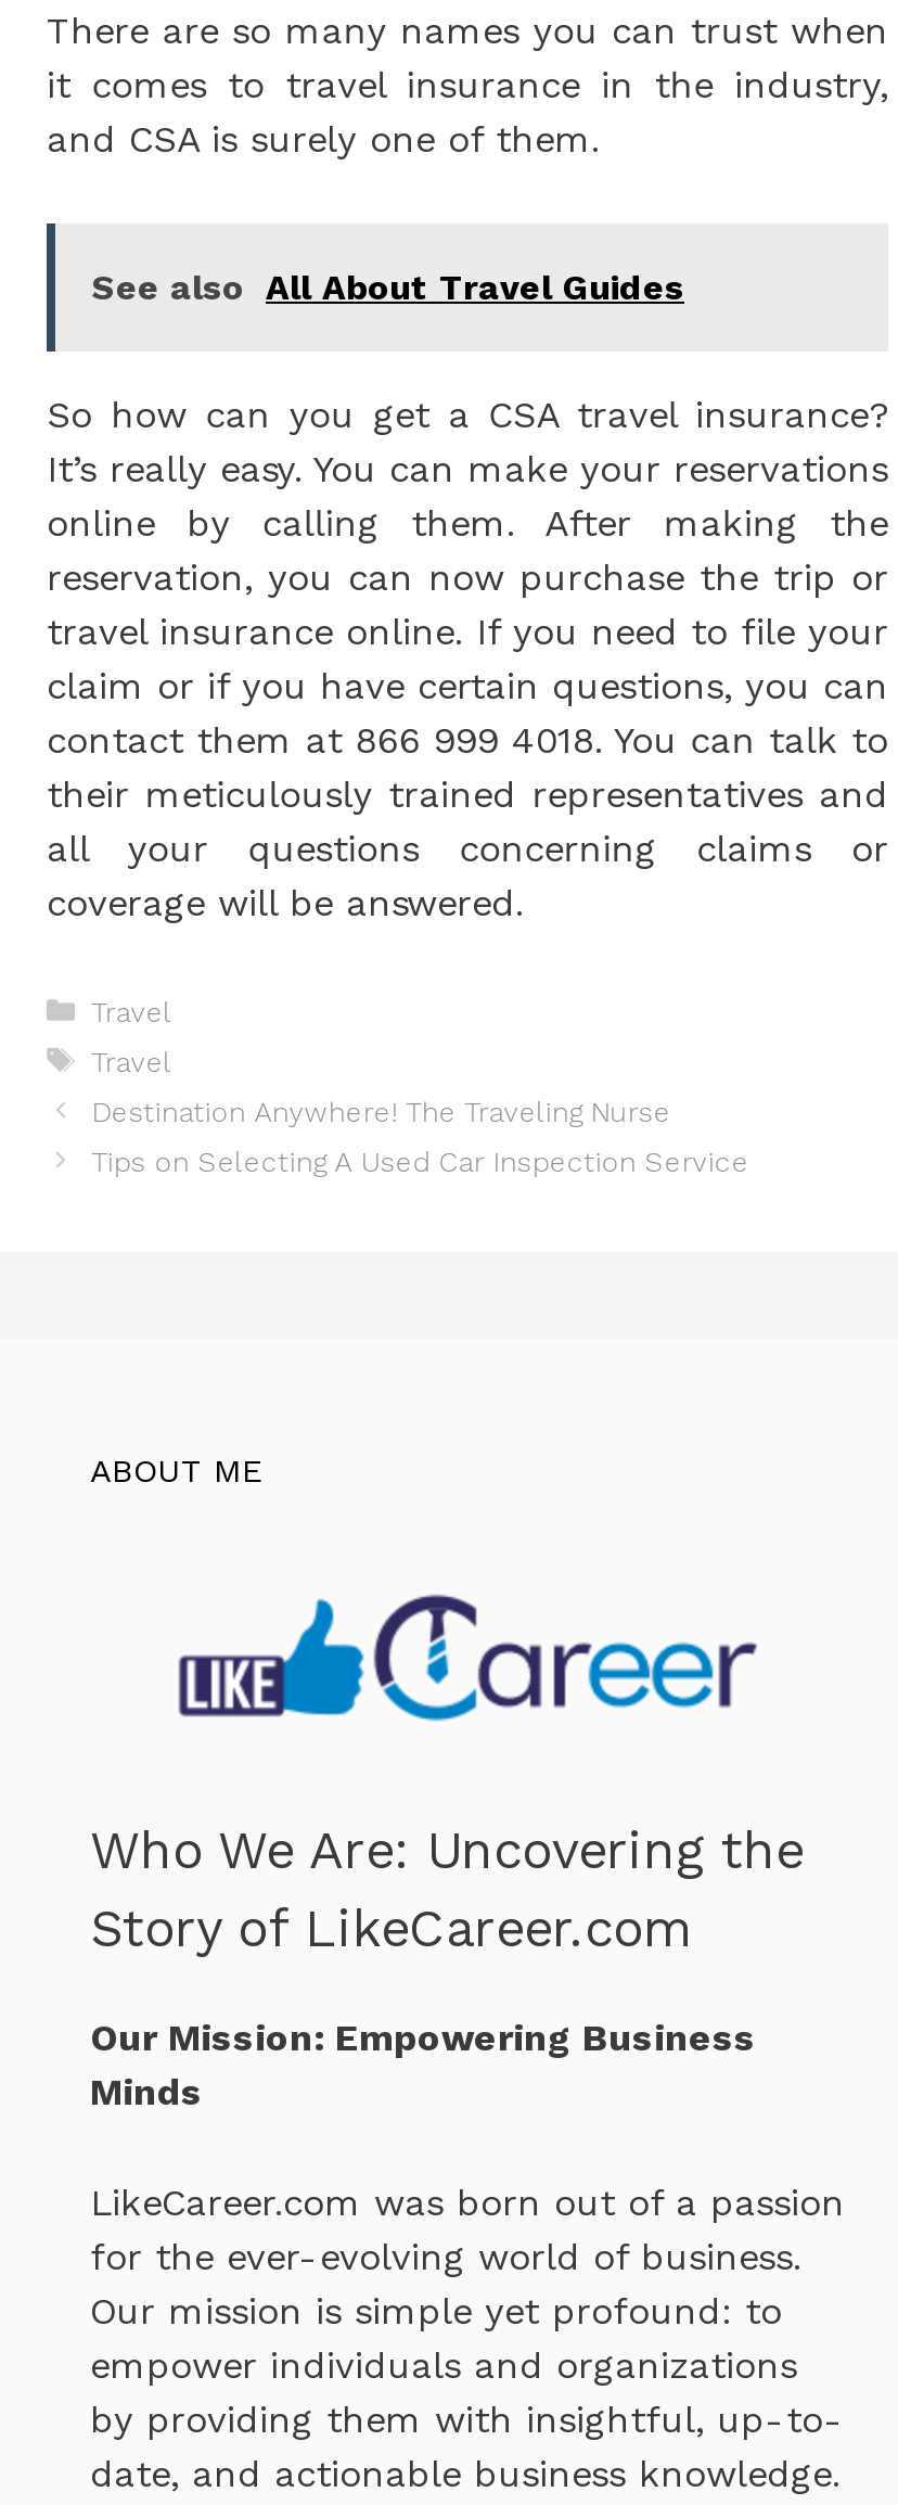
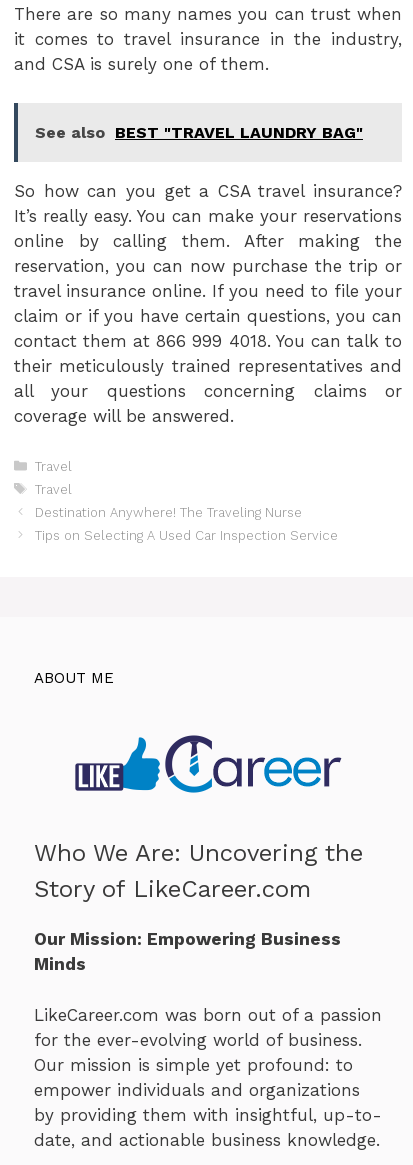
- See also All About Travel Guides
+ See also BEST "TRAVEL LAUNDRY BAG"
